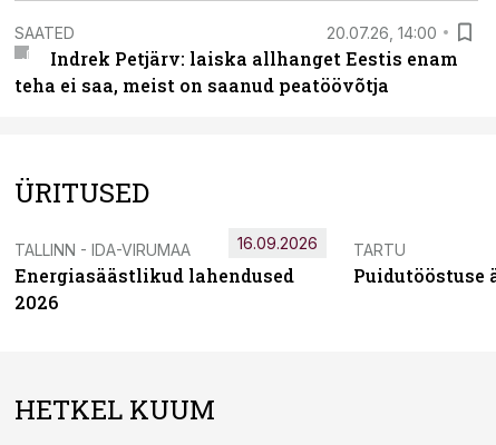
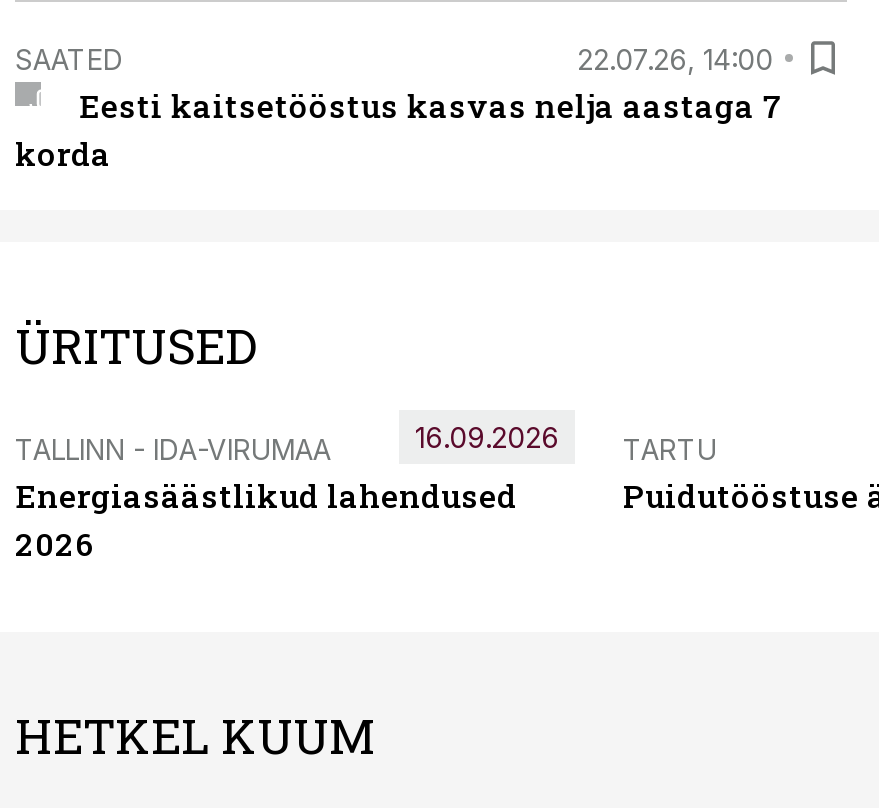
- 20.07.26, 14:00
- Indrek Petjärv: laiska allhanget Eestis enam
- teha ei saa, meist on saanud peatöövõtja
+ 22.07.26, 14:00
+ Eesti kaitsetööstus kasvas nelja aastaga 7
+ korda
